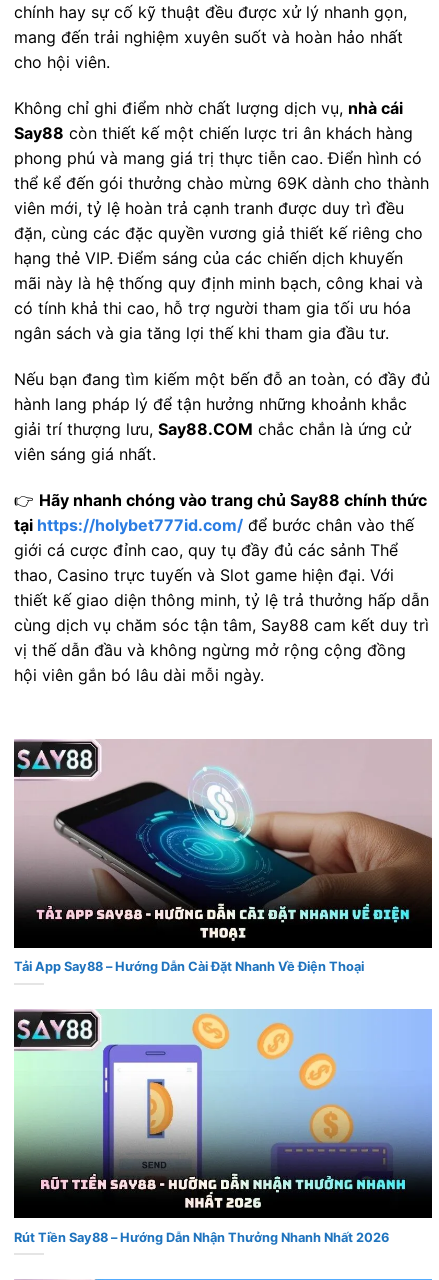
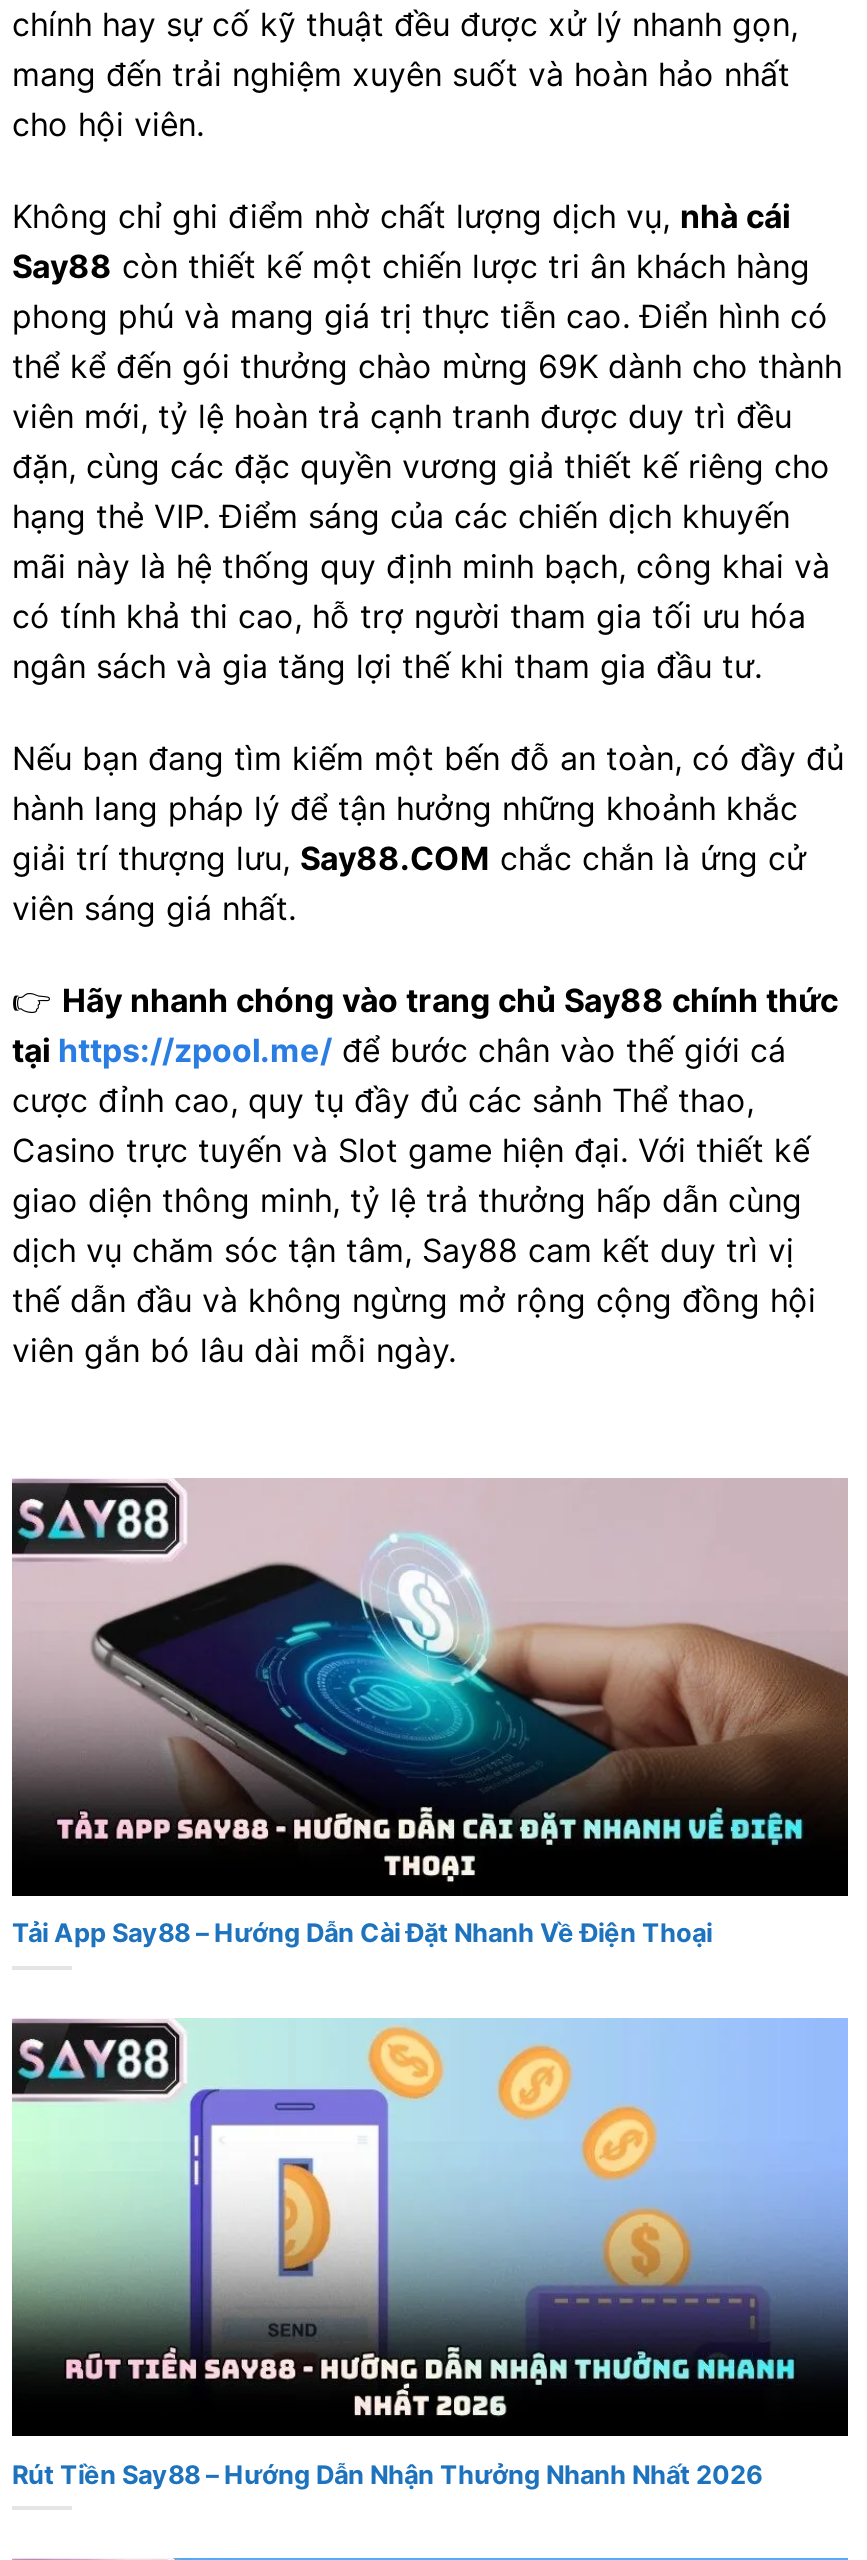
- tại https://holybet777id.com/ để bước chân vào thế
- giới cá cược đỉnh cao, quy tụ đầy đủ các sảnh Thể
- thao, Casino trực tuyến và Slot game hiện đại. Với
- thiết kế giao diện thông minh, tỷ lệ trả thưởng hấp dẫn
- cùng dịch vụ chăm sóc tận tâm, Say88 cam kết duy trì
- vị thế dẫn đầu và không ngừng mở rộng cộng đồng
- hội viên gắn bó lâu dài mỗi ngày.
+ tại https://zpool.me/ để bước chân vào thế giới cá
+ cược đỉnh cao, quy tụ đầy đủ các sảnh Thể thao,
+ Casino trực tuyến và Slot game hiện đại. Với thiết kế
+ giao diện thông minh, tỷ lệ trả thưởng hấp dẫn cùng
+ dịch vụ chăm sóc tận tâm, Say88 cam kết duy trì vị
+ thế dẫn đầu và không ngừng mở rộng cộng đồng hội
+ viên gắn bó lâu dài mỗi ngày.
